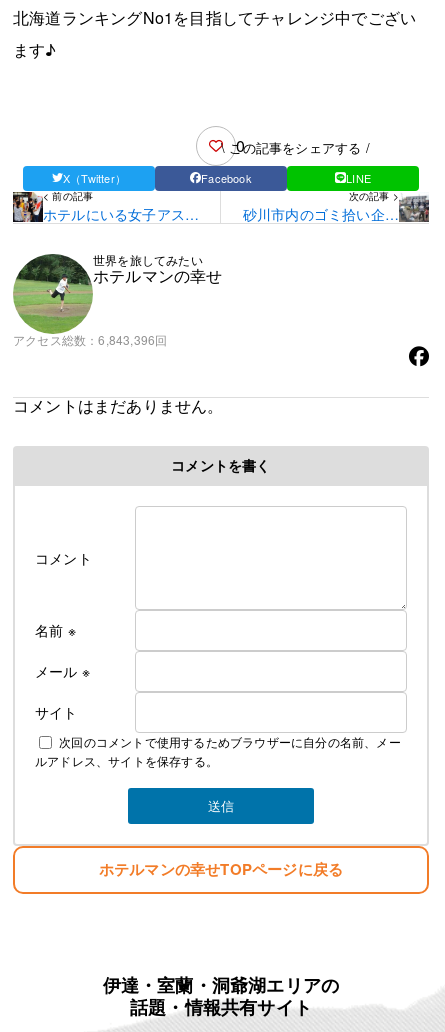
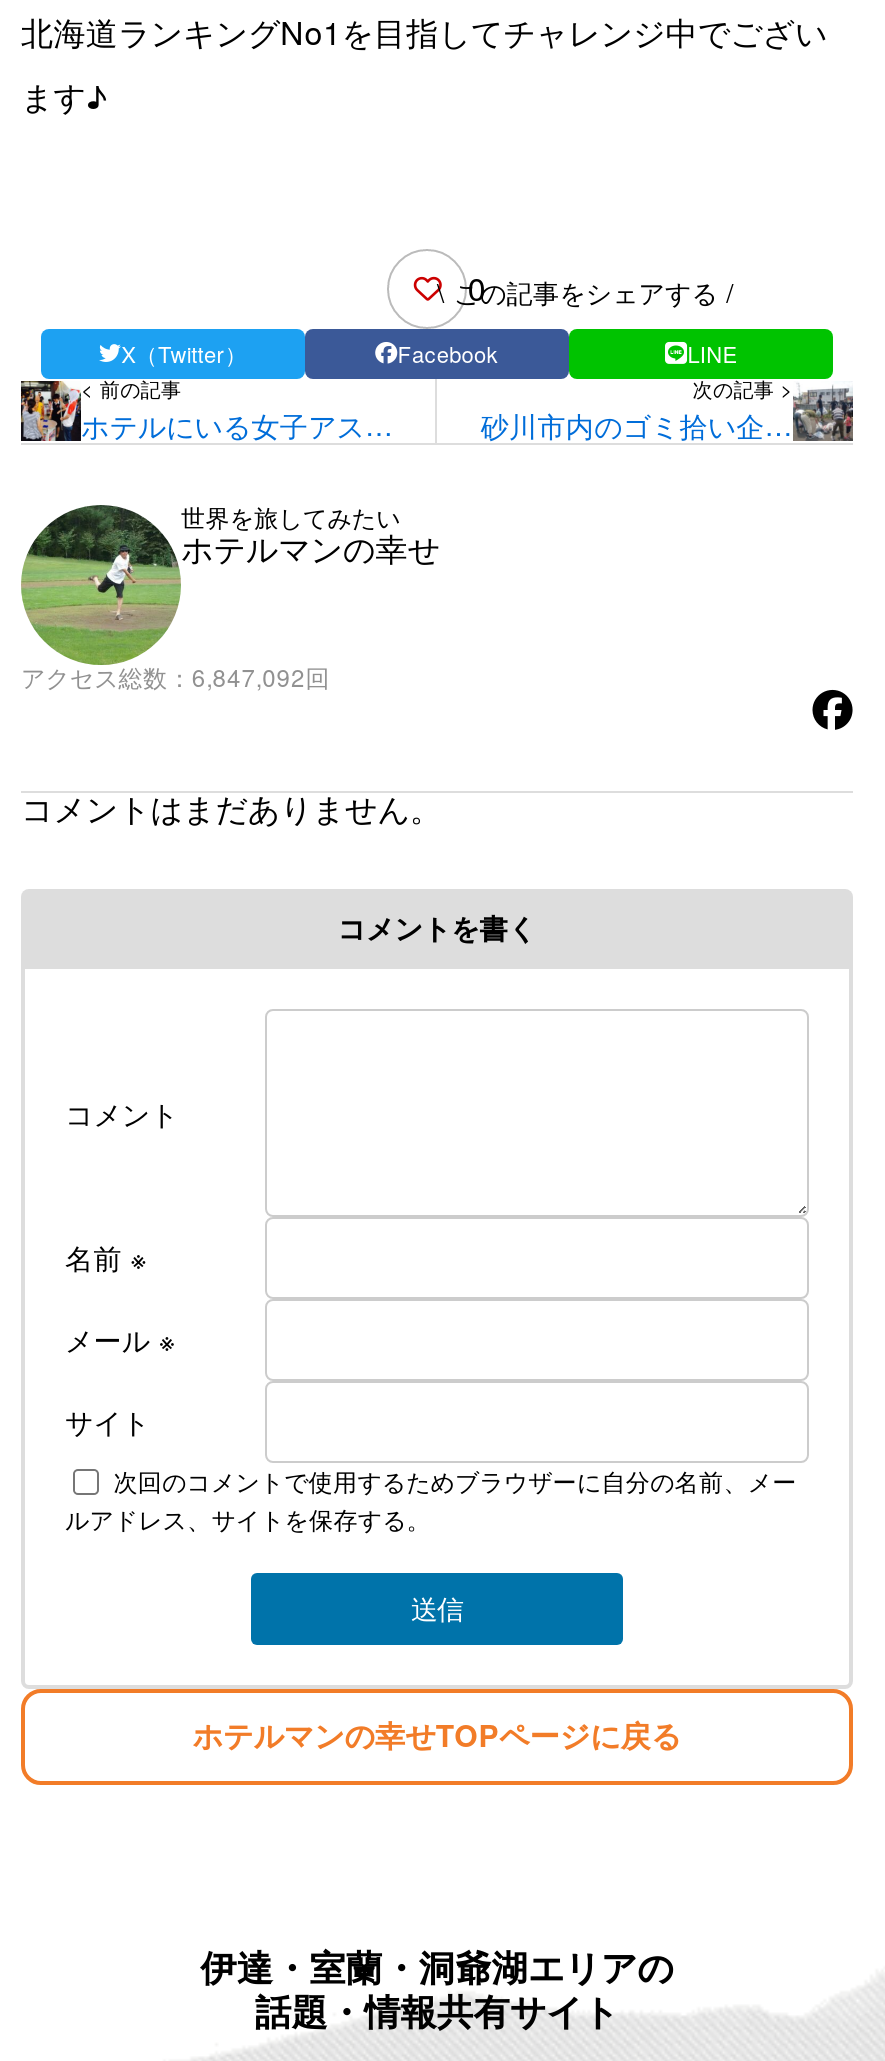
- アクセス総数 6,843,396回
+ アクセス総数 6,847,092回
